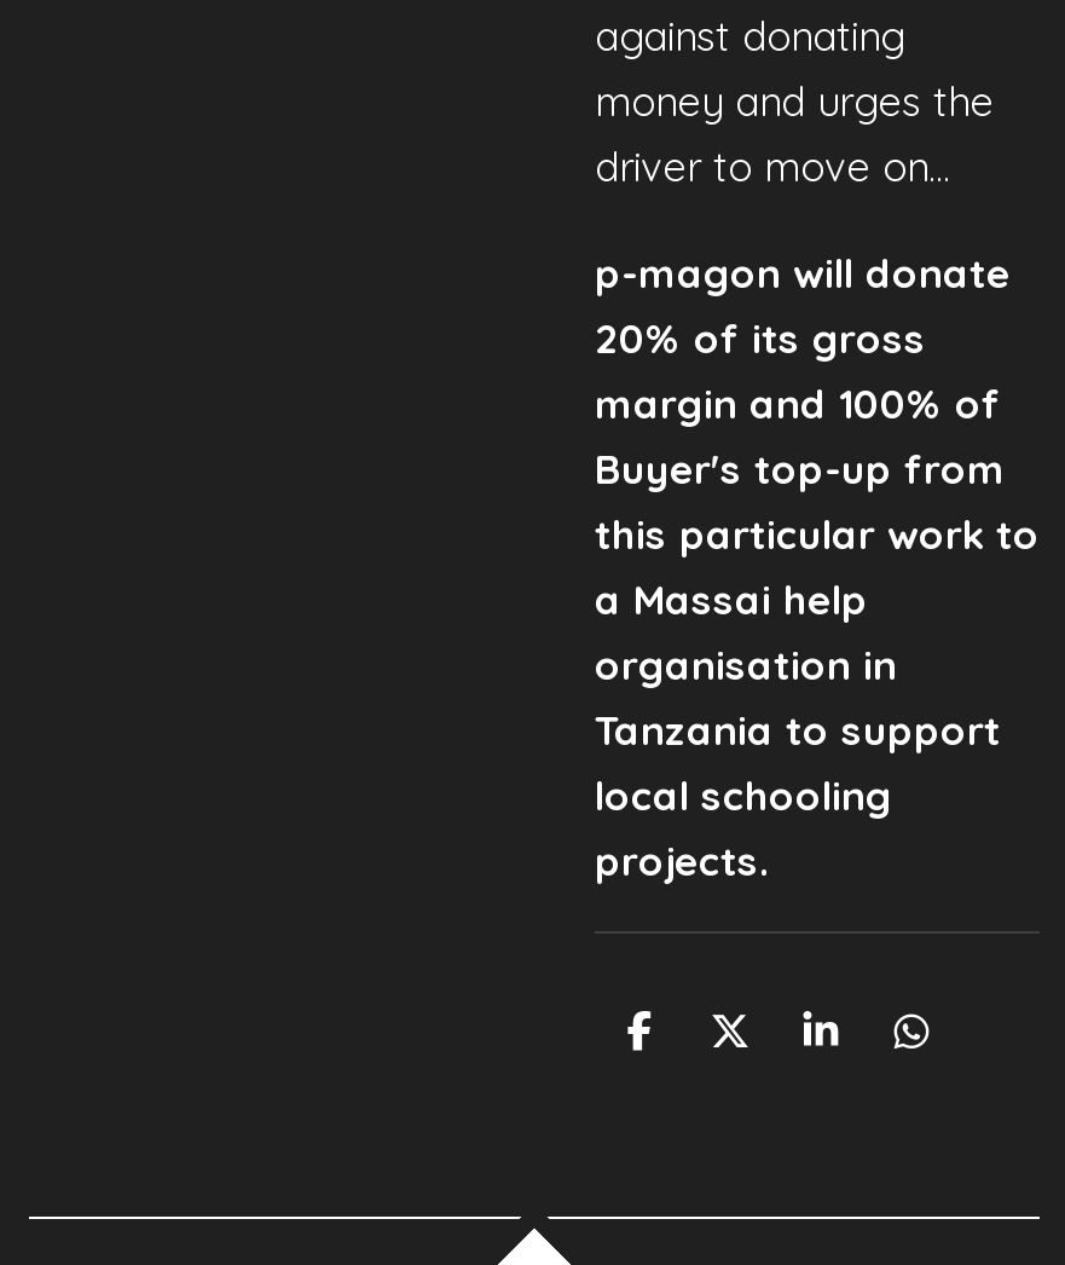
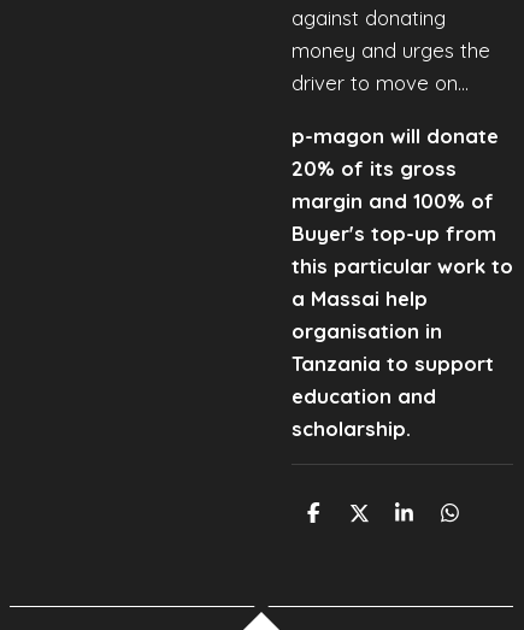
- local schooling
- projects.
+ education and
+ scholarship.
